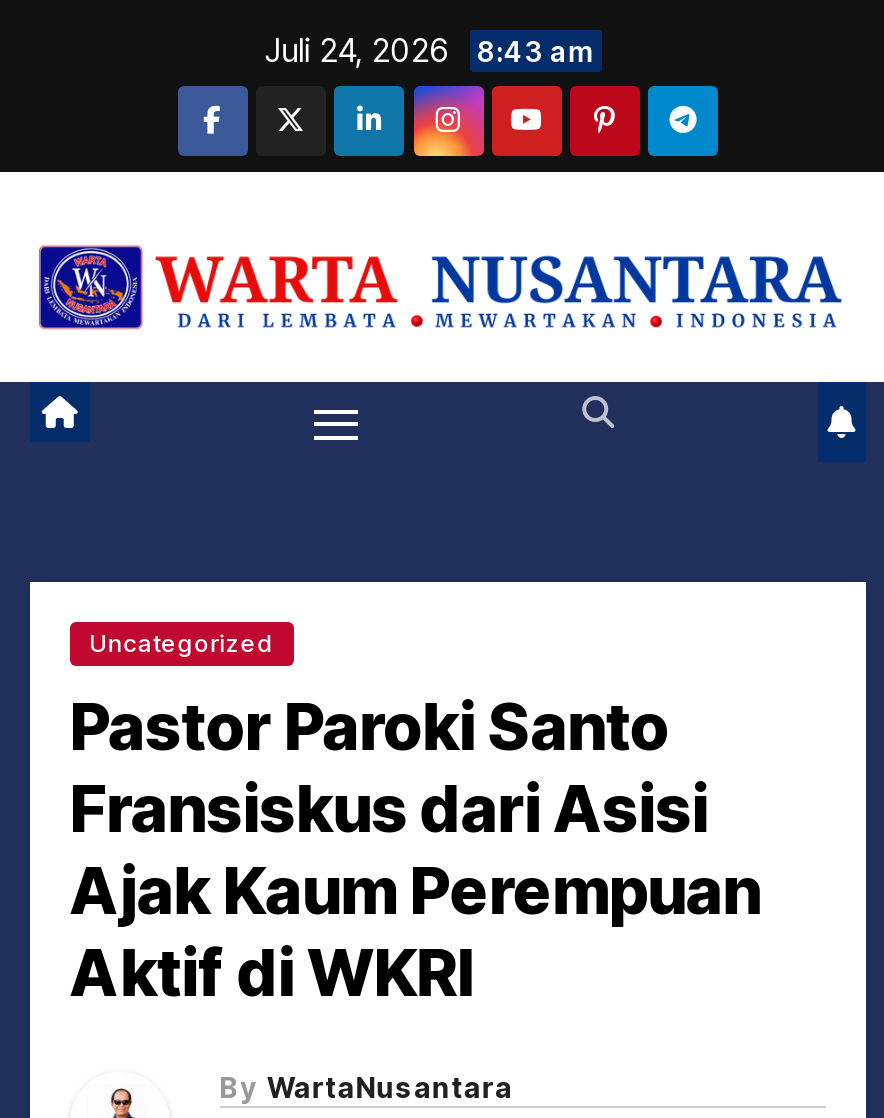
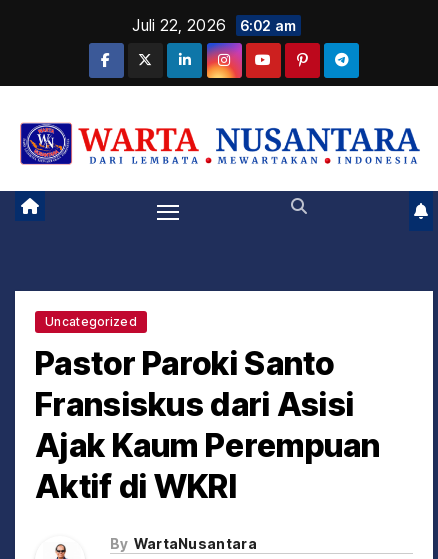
- Juli 24, 2026 8:43 am
+ Juli 22, 2026 6:02 am
